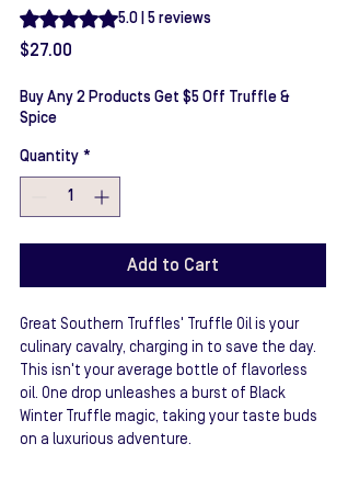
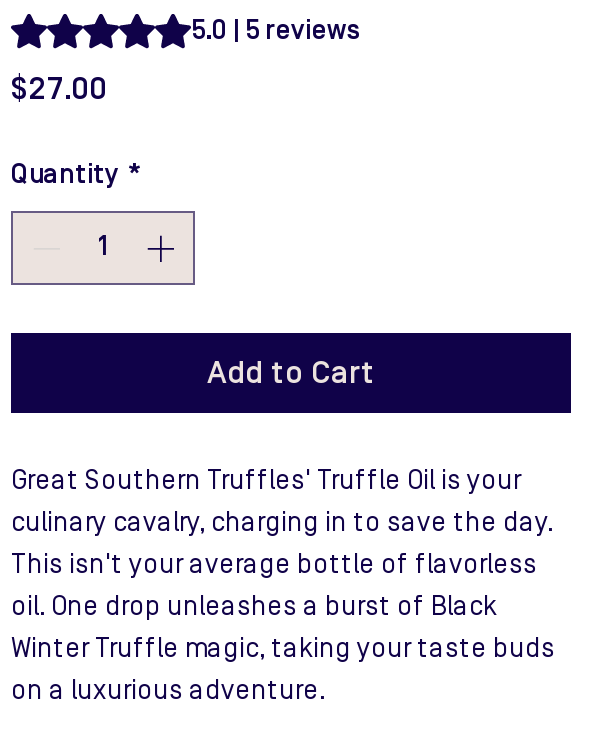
- Buy Any 2 Products Get $5 Off Truffle &
- Spice
